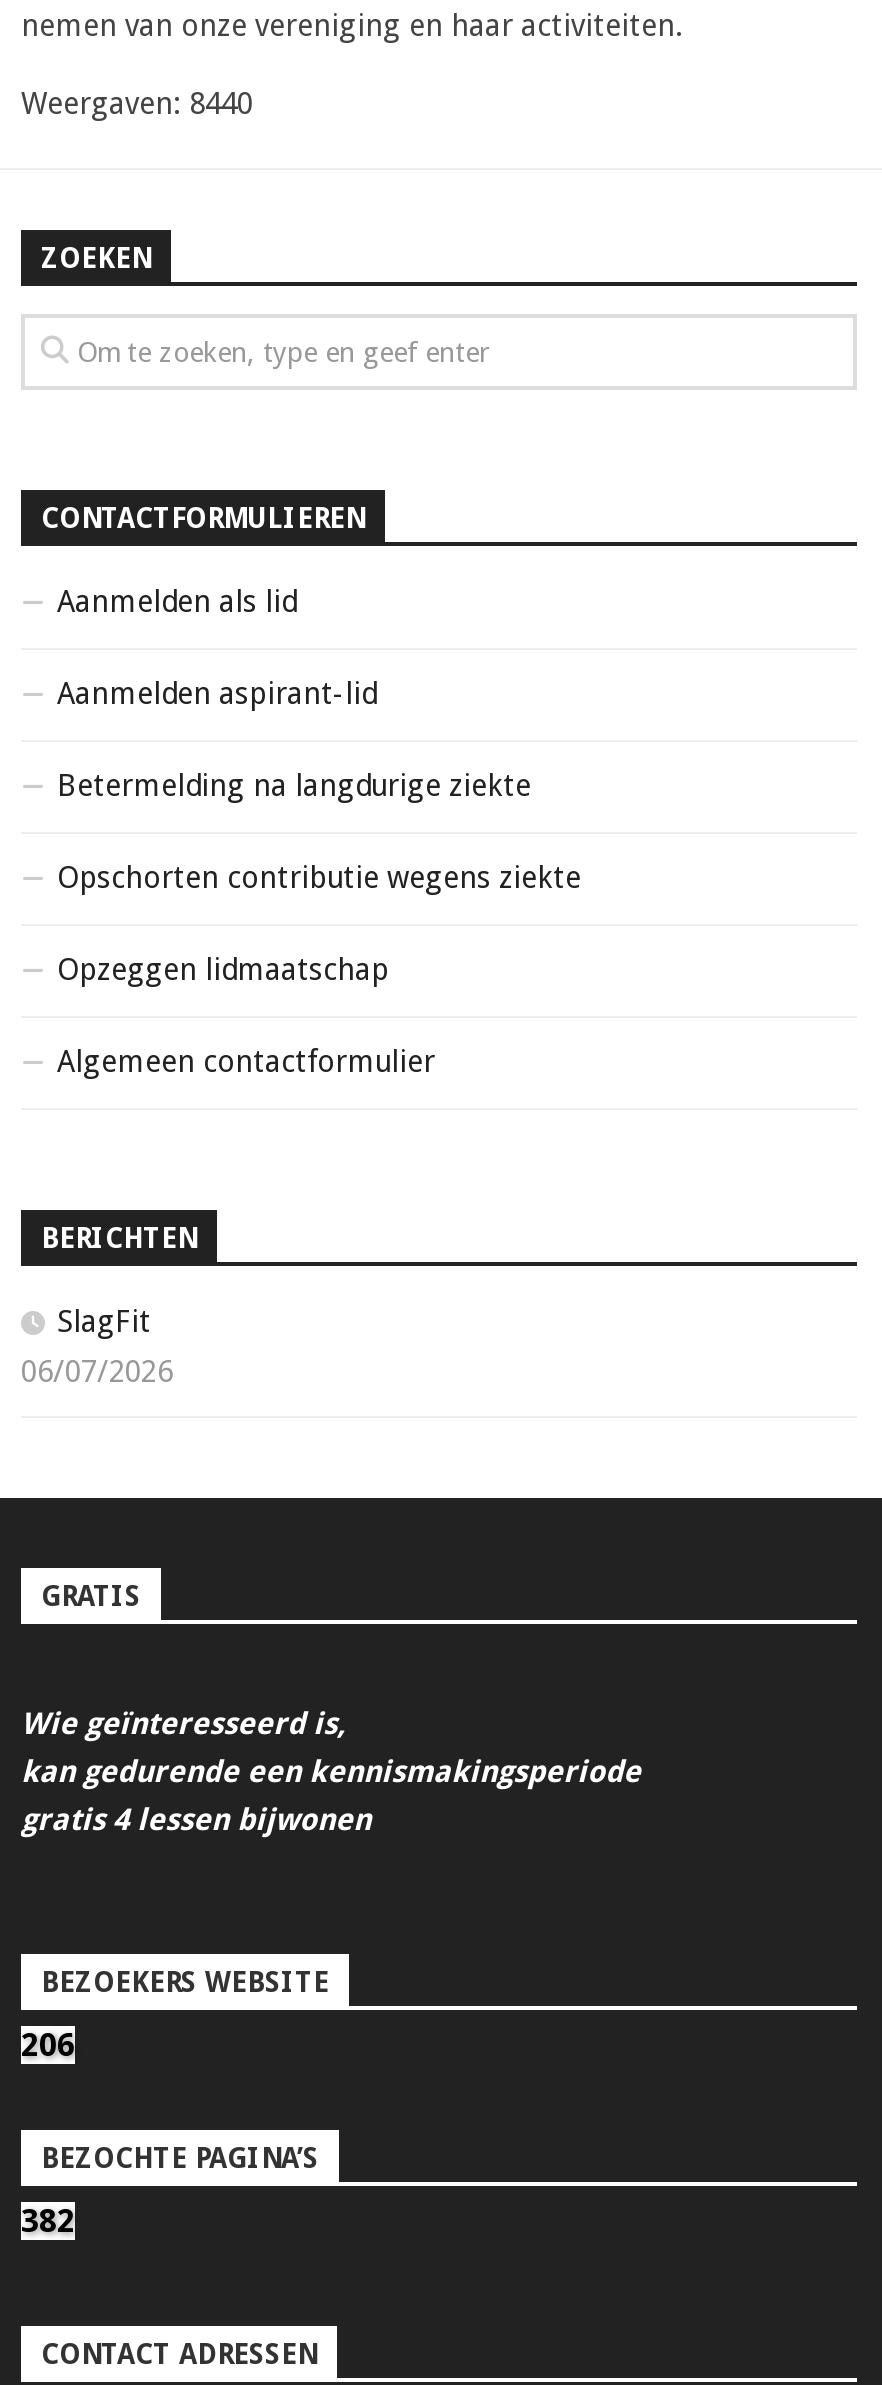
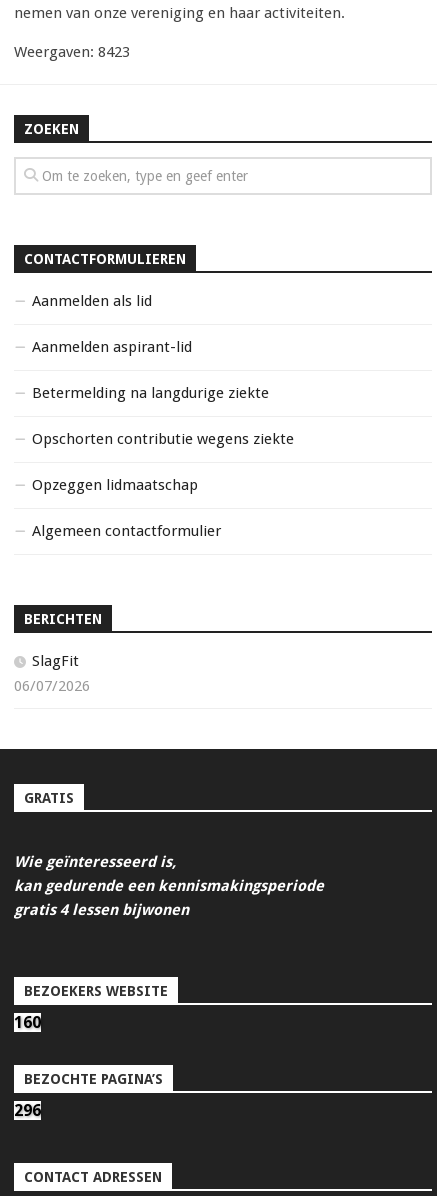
- Weergaven: 8440
+ Weergaven: 8423

- 206
+ 160

- 382
+ 296
